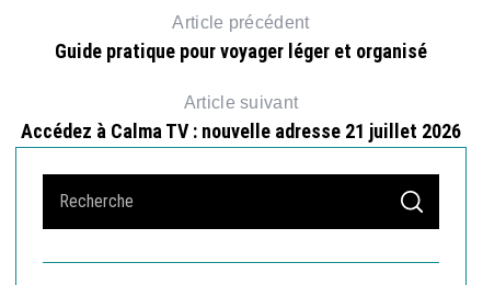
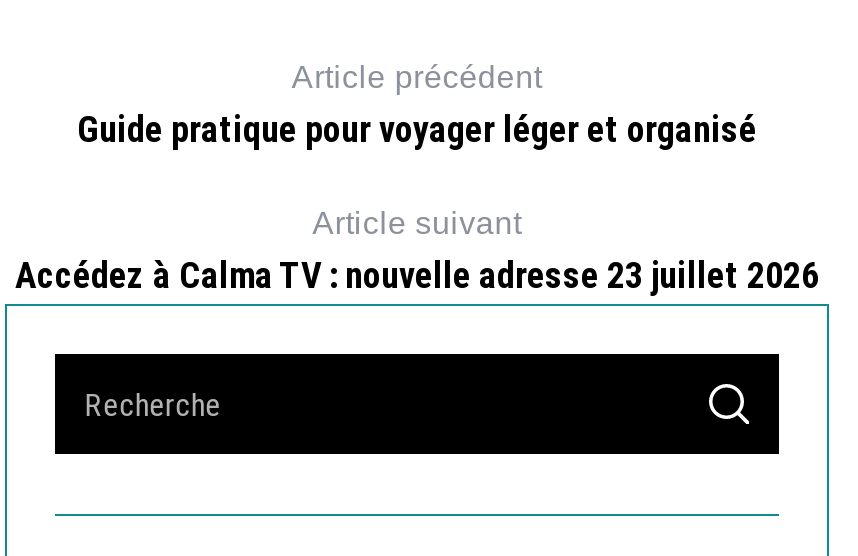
- Accédez à Calma TV : nouvelle adresse 21 juillet 2026
+ Accédez à Calma TV : nouvelle adresse 23 juillet 2026
